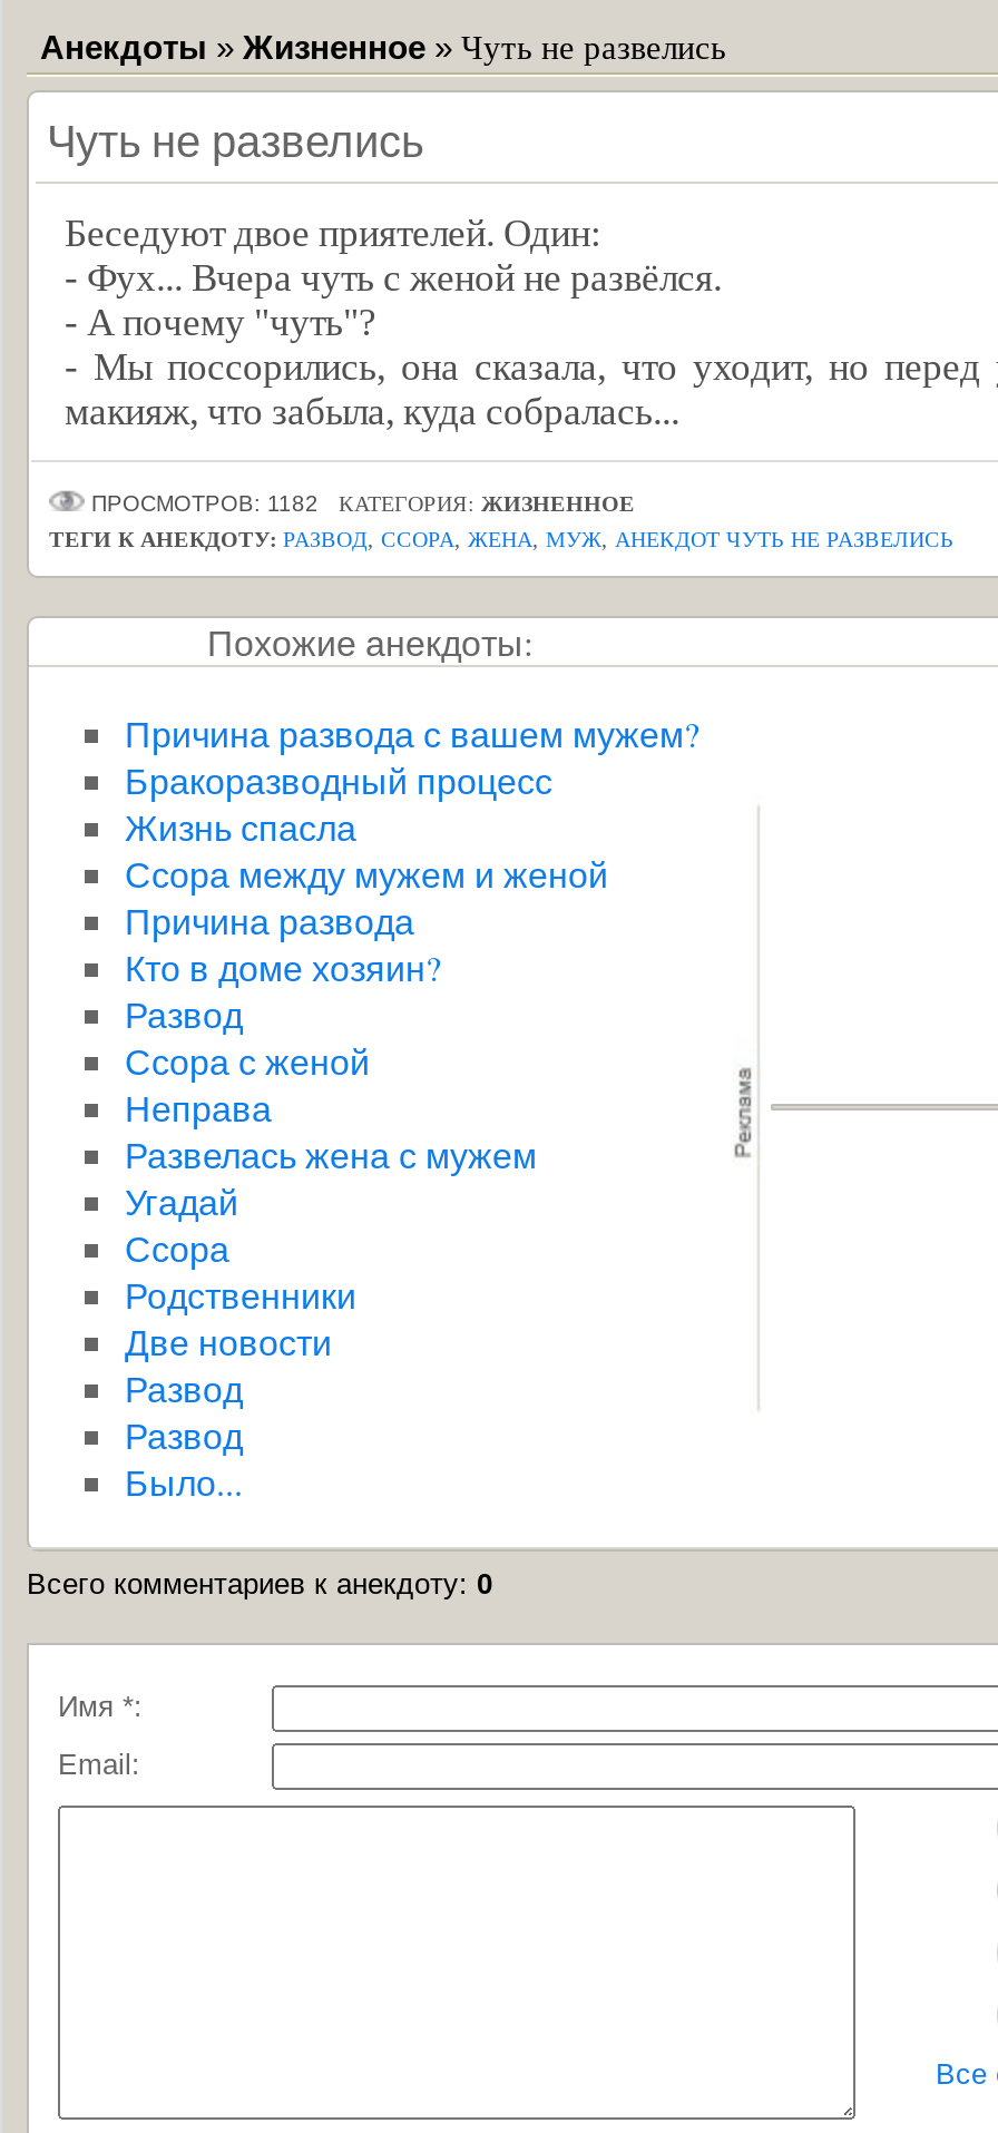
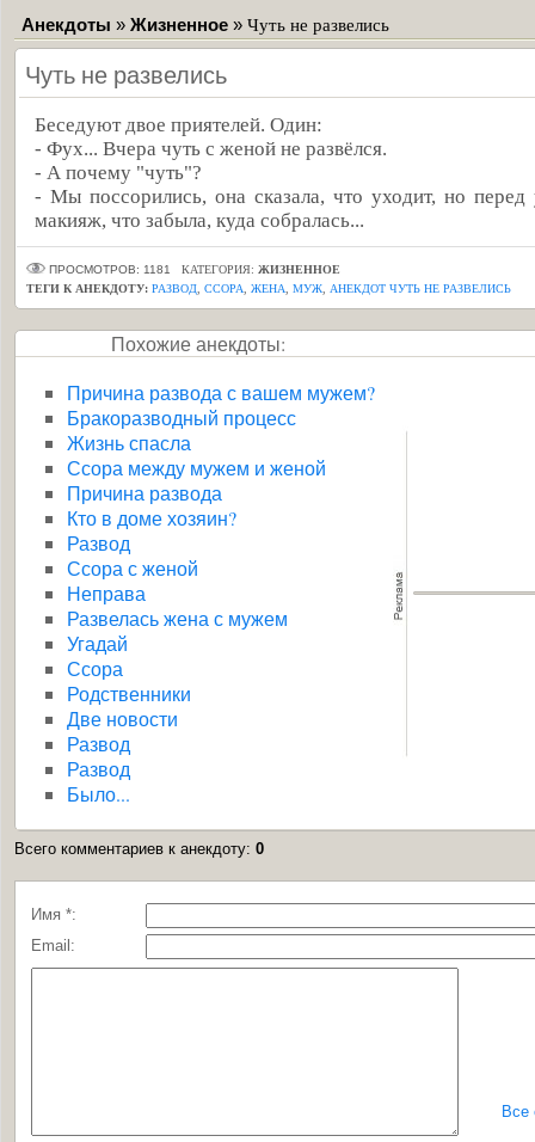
- ПРОСМОТРОВ: 1182 КАТЕГОРИЯ: ЖИЗНЕННОЕ
+ ПРОСМОТРОВ: 1181 КАТЕГОРИЯ: ЖИЗНЕННОЕ
